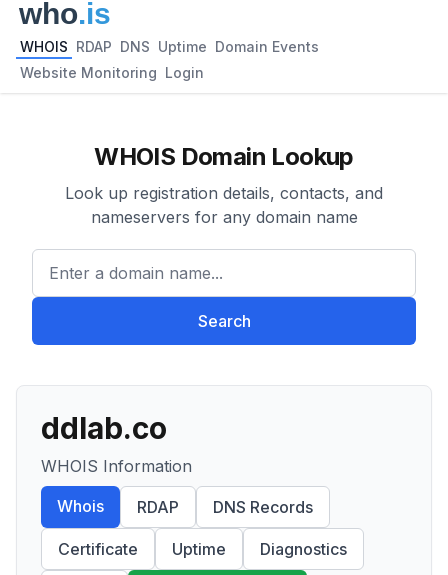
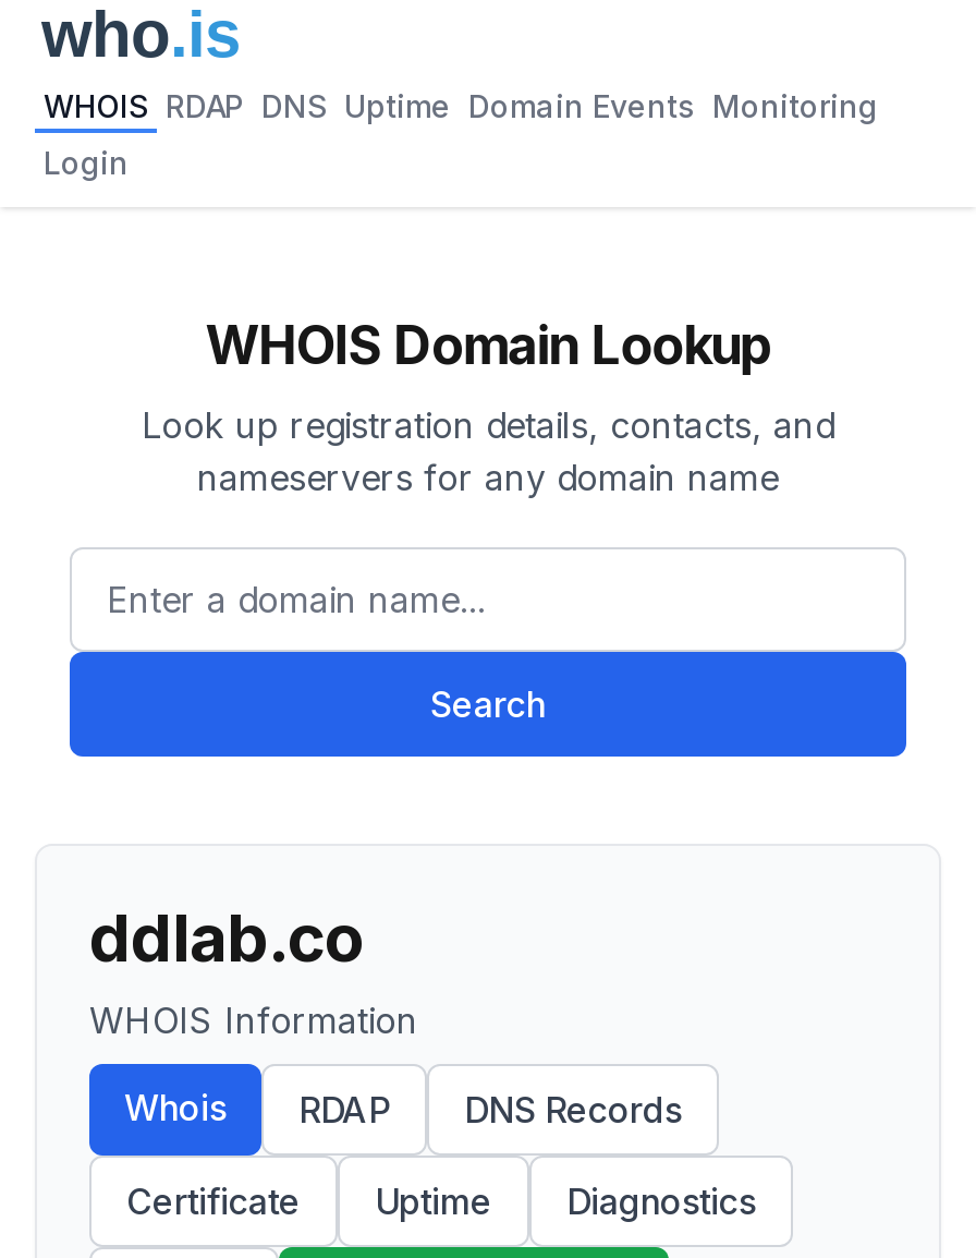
- WHOIS RDAP DNS Uptime Domain Events
+ WHOIS RDAP DNS Uptime Domain Events Monitoring

- Website Monitoring Login
+ Login
